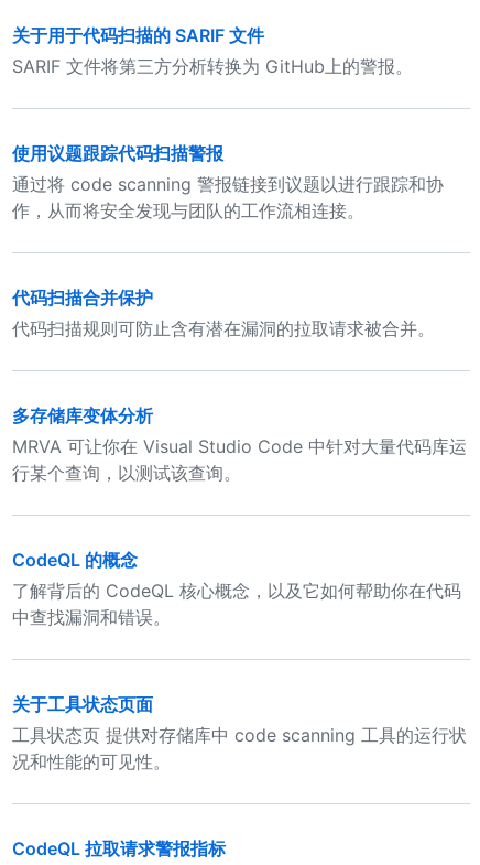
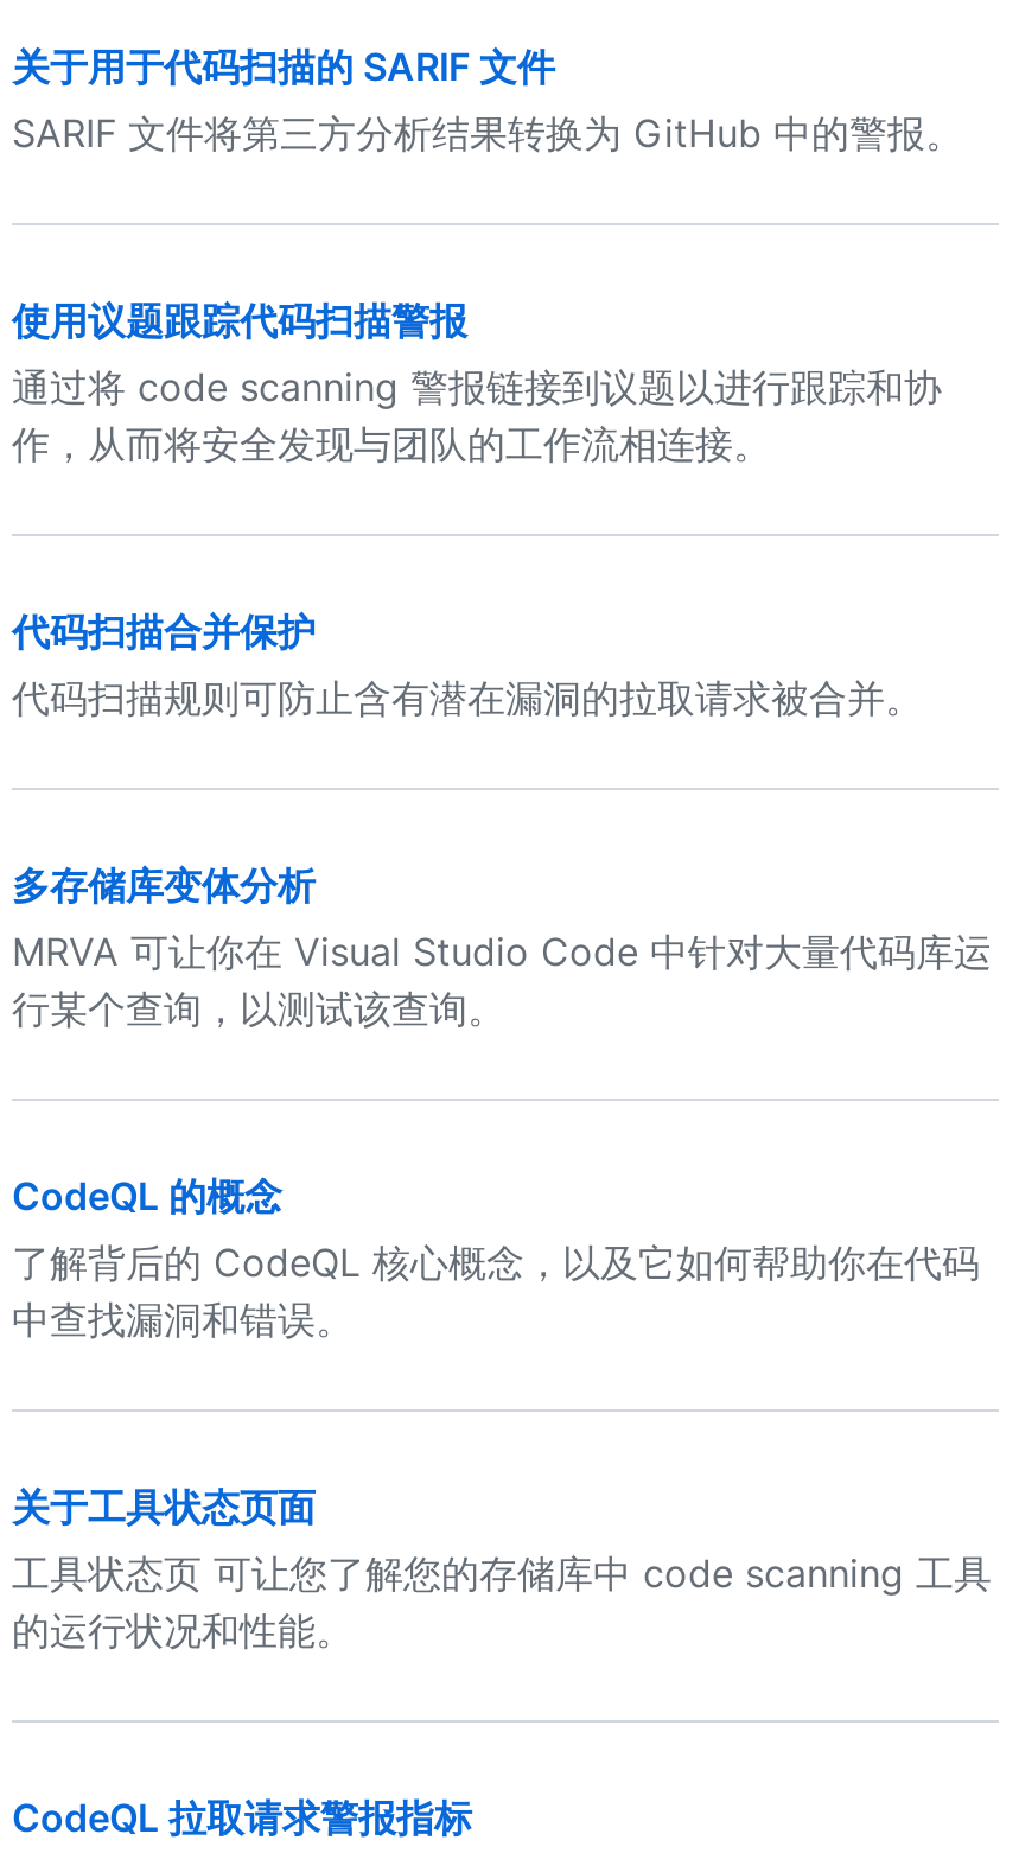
- SARIF 文件将第三方分析转换为 GitHub上的警报。
+ SARIF 文件将第三方分析结果转换为 GitHub 中的警报。

- 工具状态页 提供对存储库中 code scanning 工具的运行状
- 况和性能的可见性。
+ 工具状态页 可让您了解您的存储库中 code scanning 工具
+ 的运行状况和性能。
